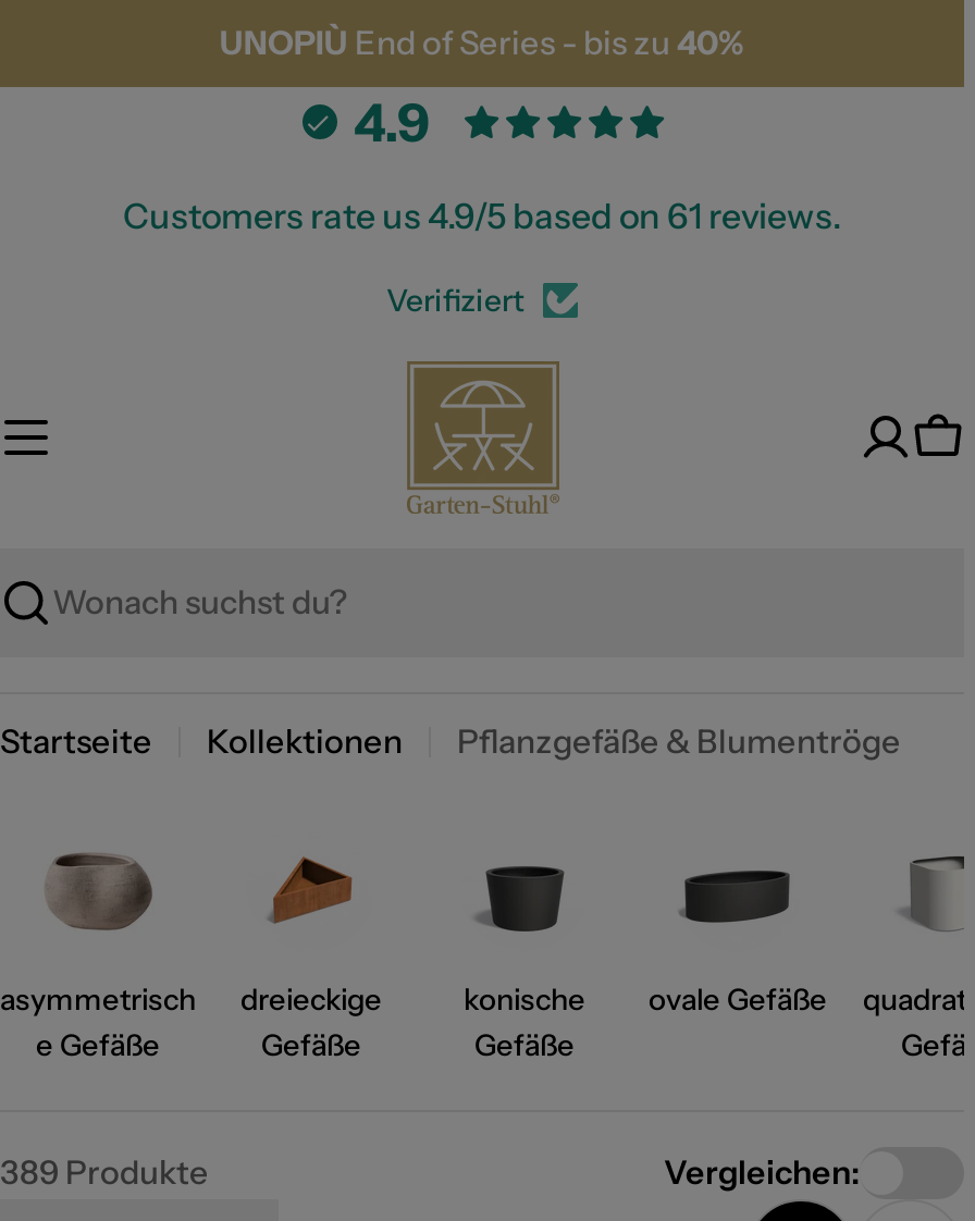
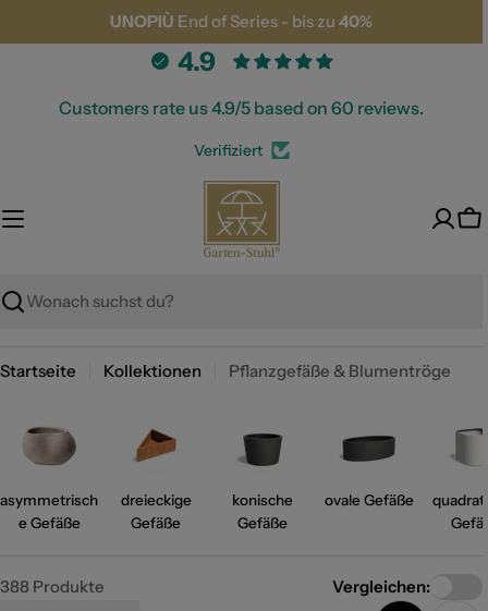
- Customers rate us 4.9/5 based on 61 reviews.
+ Customers rate us 4.9/5 based on 60 reviews.

- 389 Produkte
+ 388 Produkte
